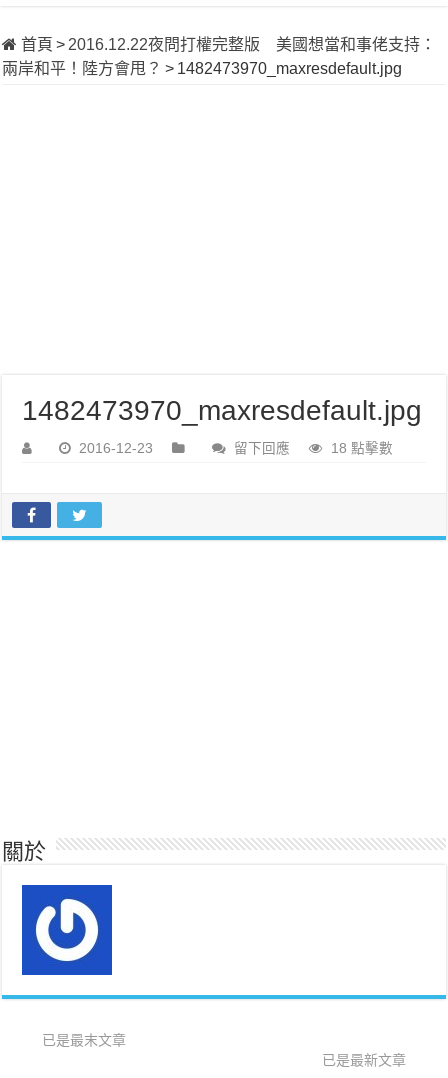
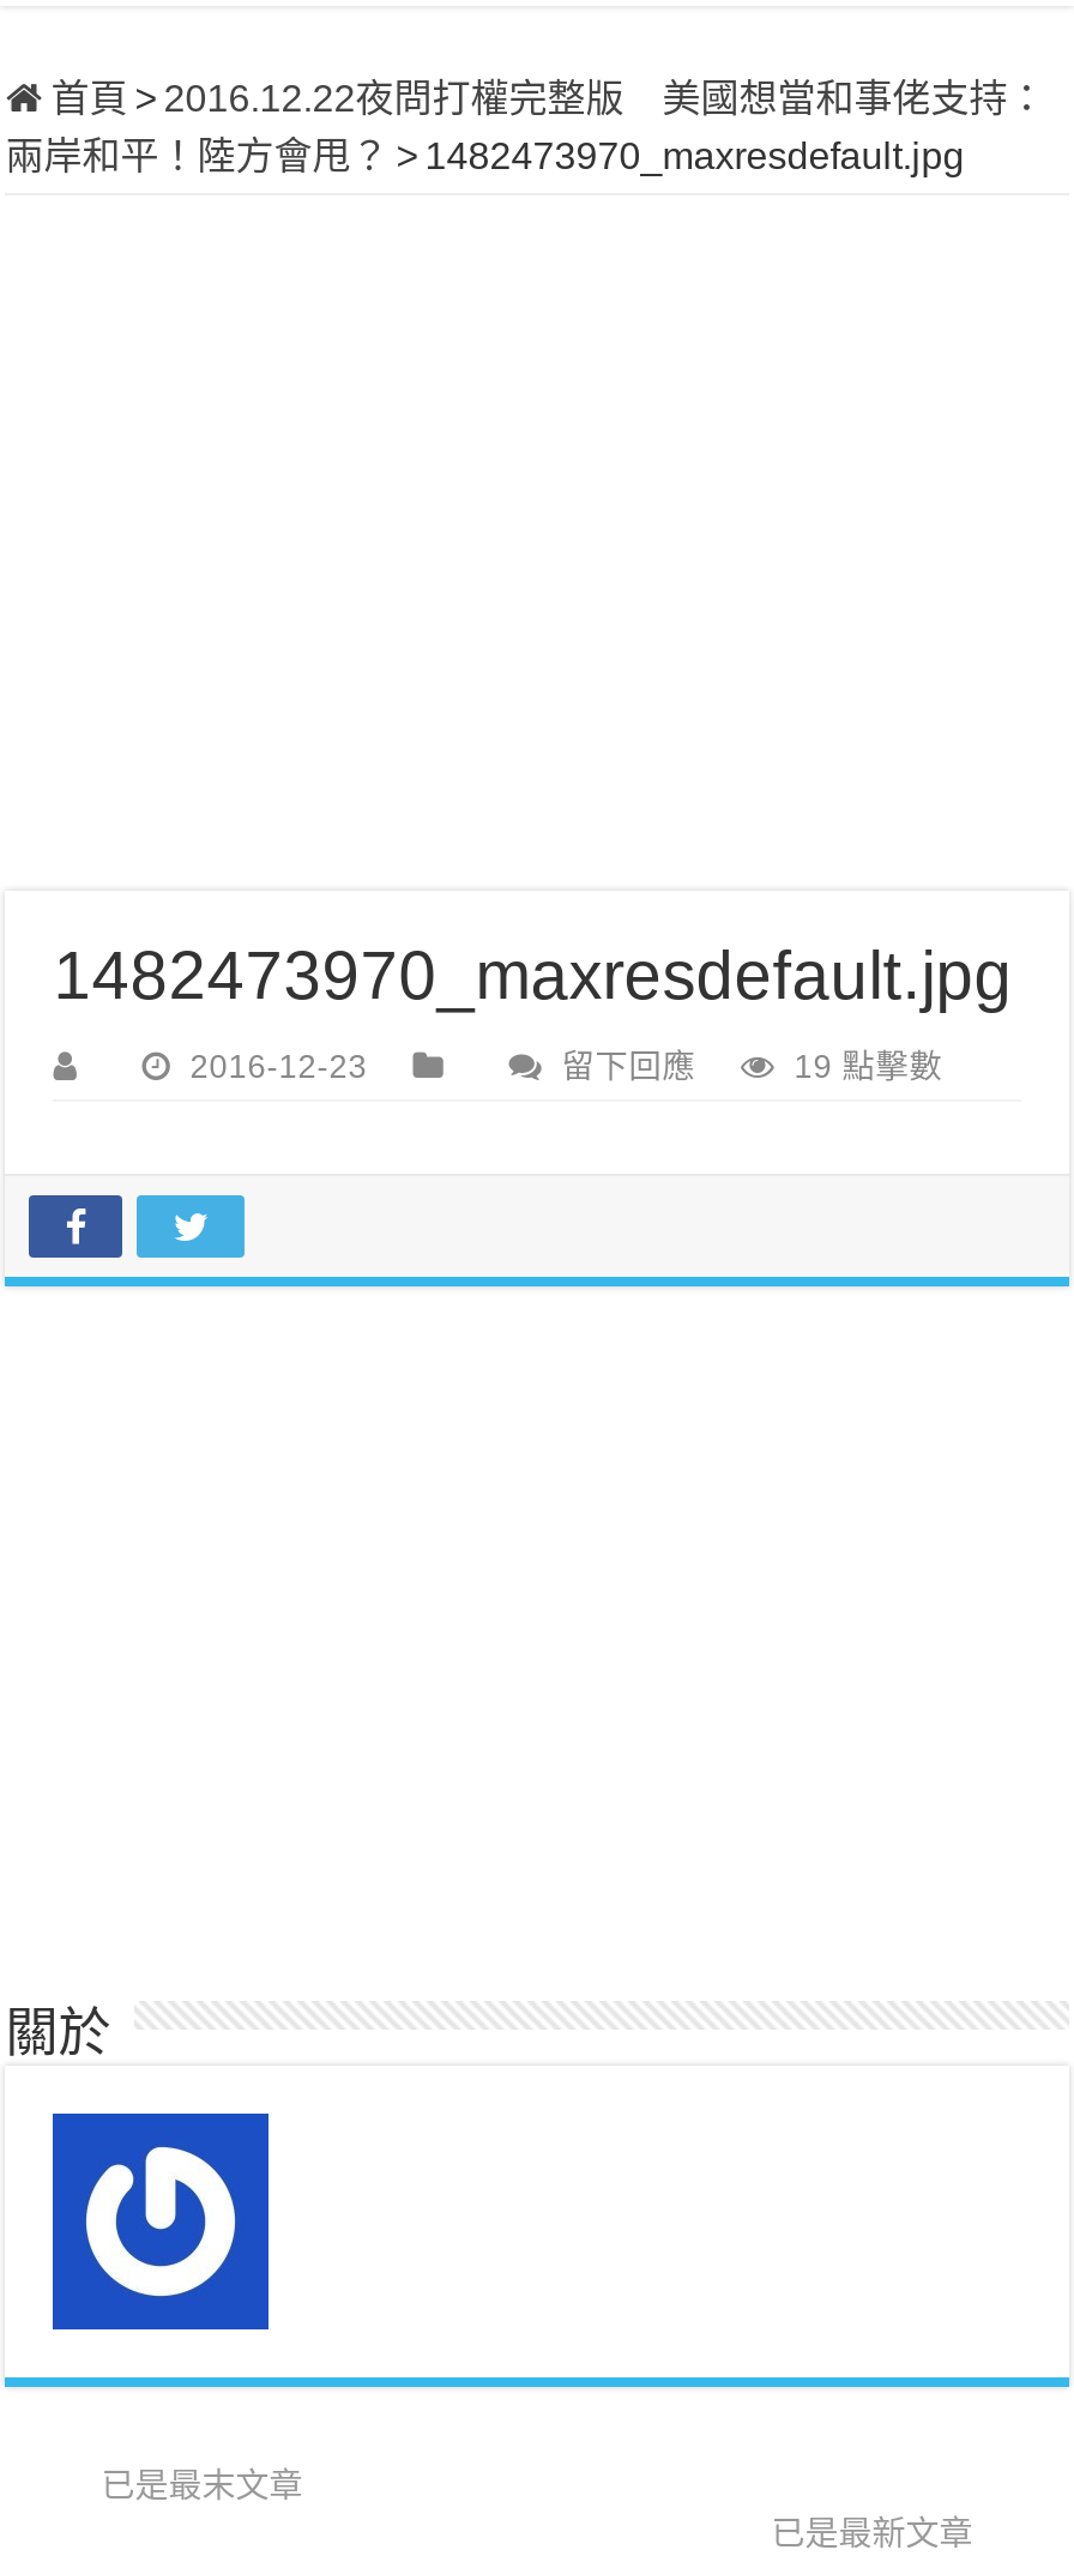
- 18 點擊數
+ 19 點擊數
